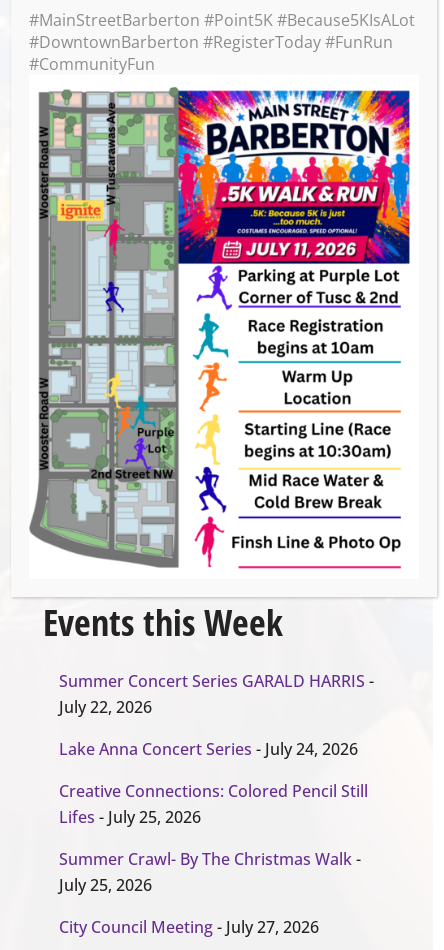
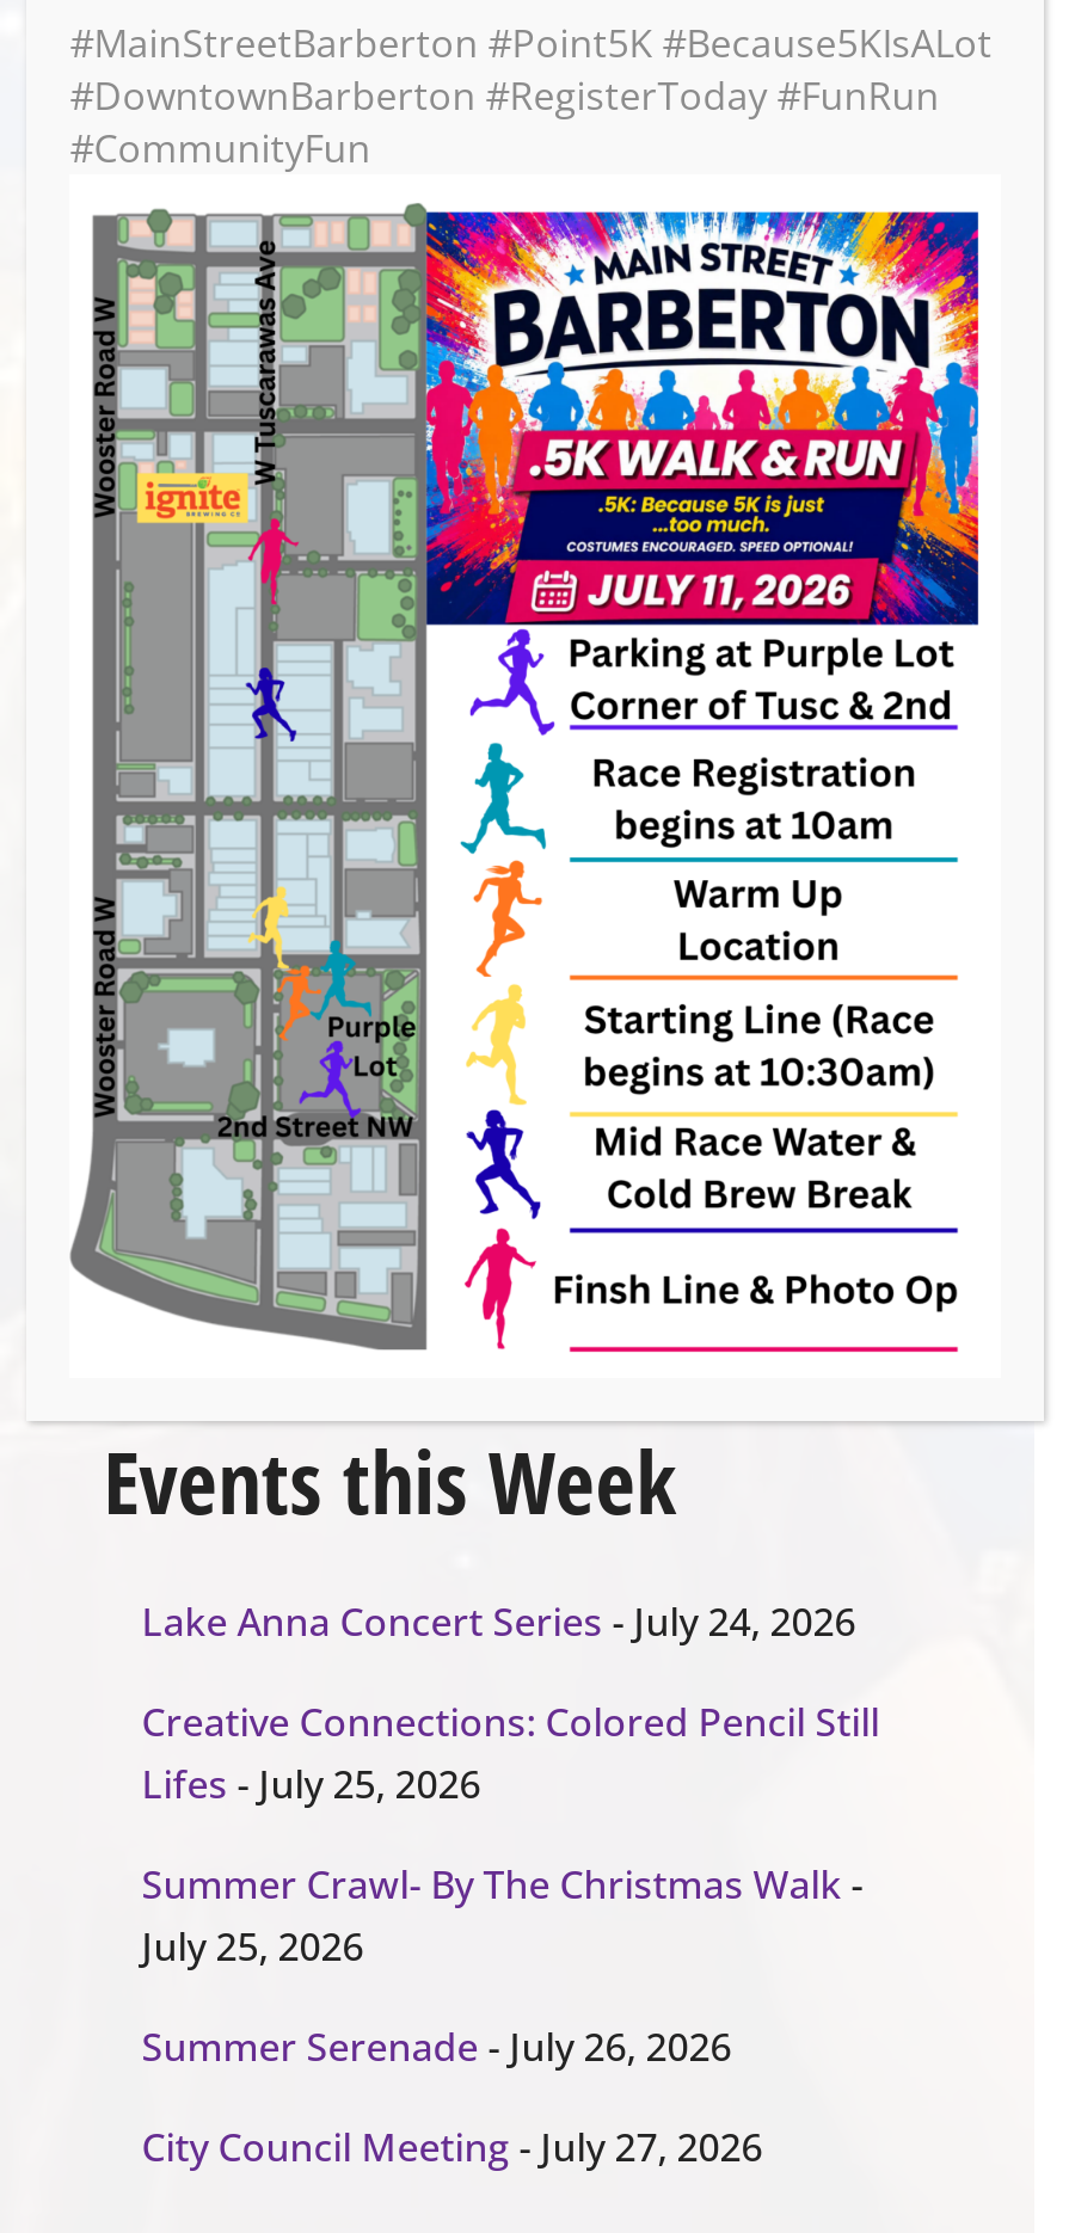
- Summer Concert Series GARALD HARRIS -
- July 22, 2026

moved up: Lake Anna Concert Series - July 24, 2026 | Creative Connections: Colored Pencil Still | Lifes - July 25, 2026 | Summer Crawl- By The Christmas Walk - | July 25, 2026

+ Summer Serenade - July 26, 2026
